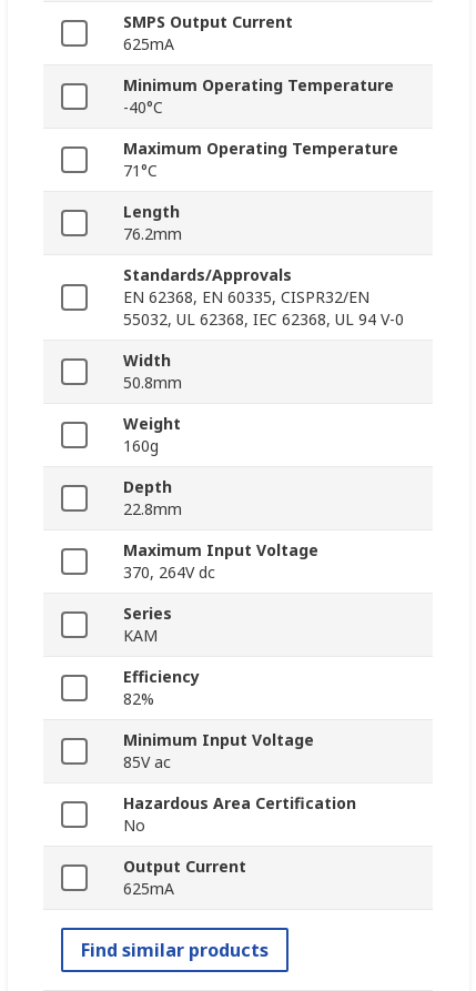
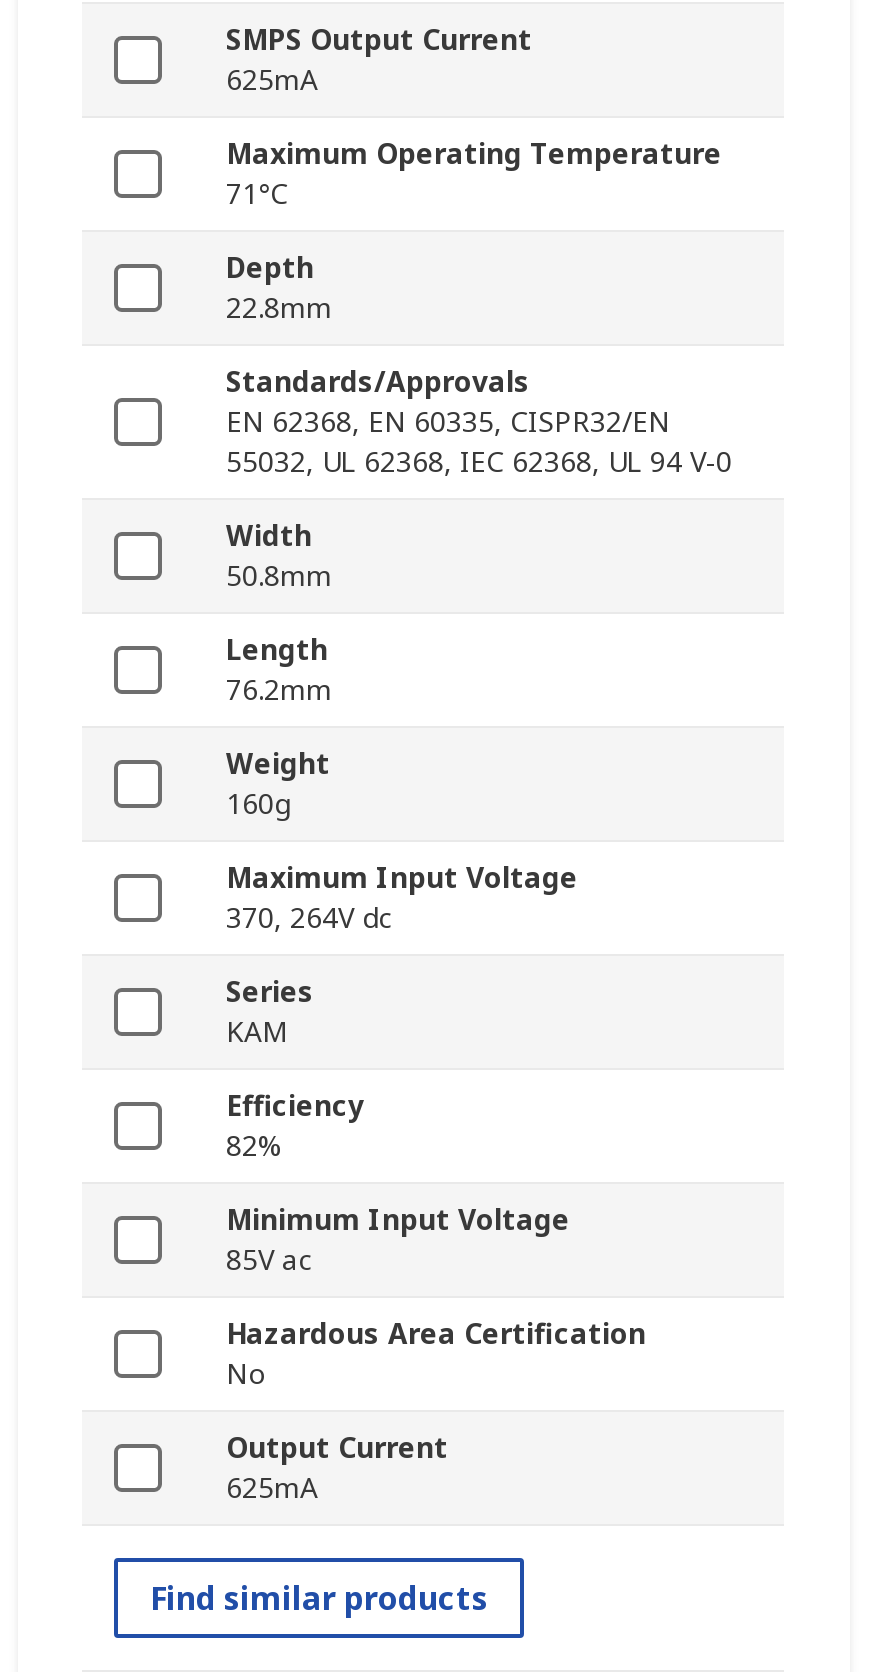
- Minimum Operating Temperature
- -40°C

- Length
- 76.2mm
+ Depth
+ 22.8mm

+ Length
+ 76.2mm

- Depth
- 22.8mm
